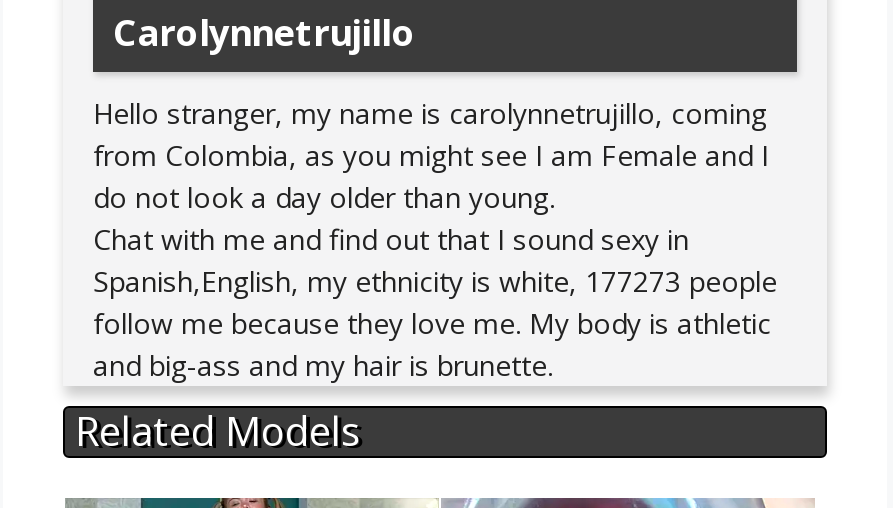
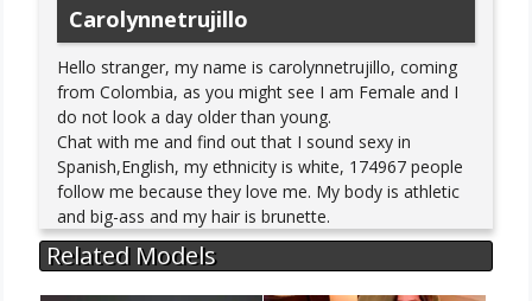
- Spanish,English, my ethnicity is white, 177273 people
+ Spanish,English, my ethnicity is white, 174967 people
